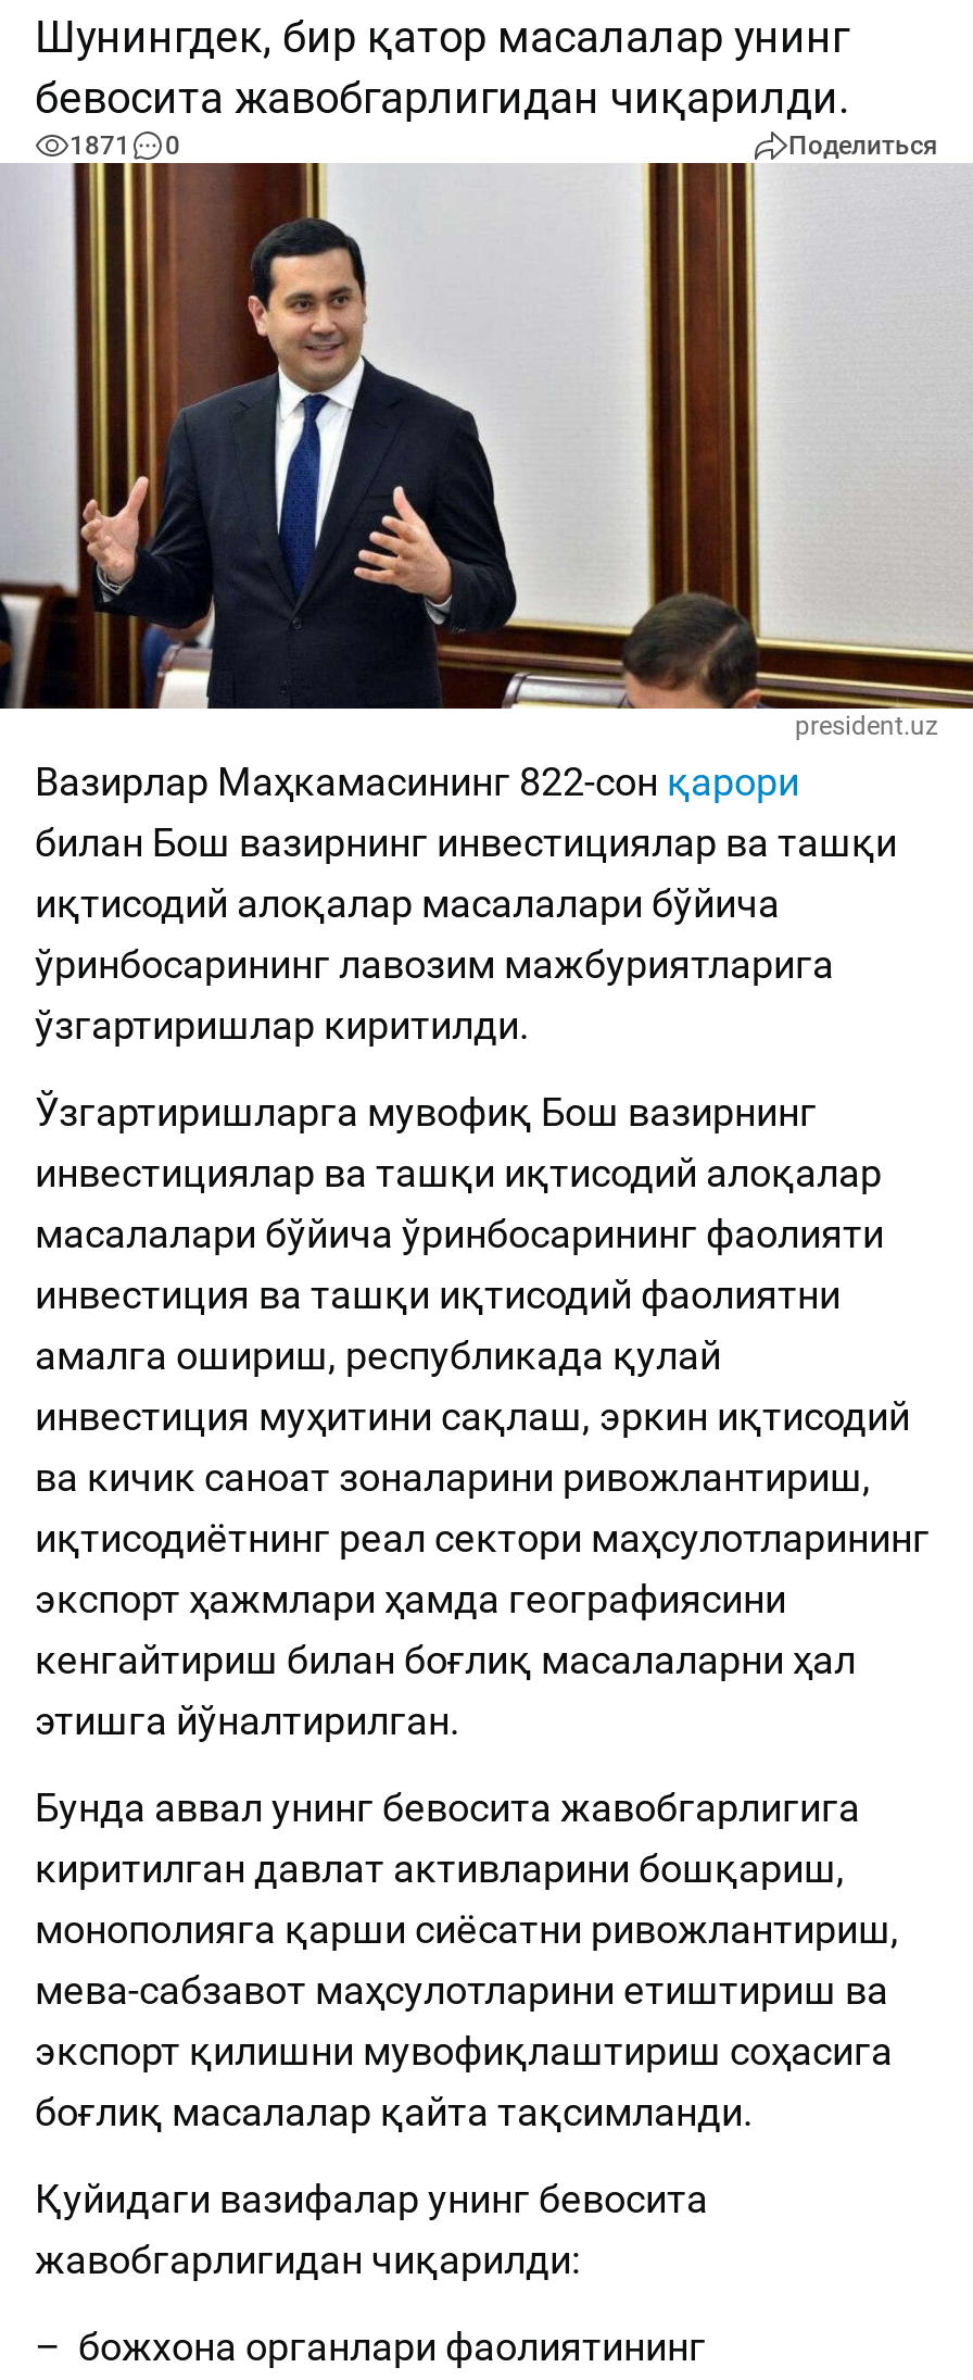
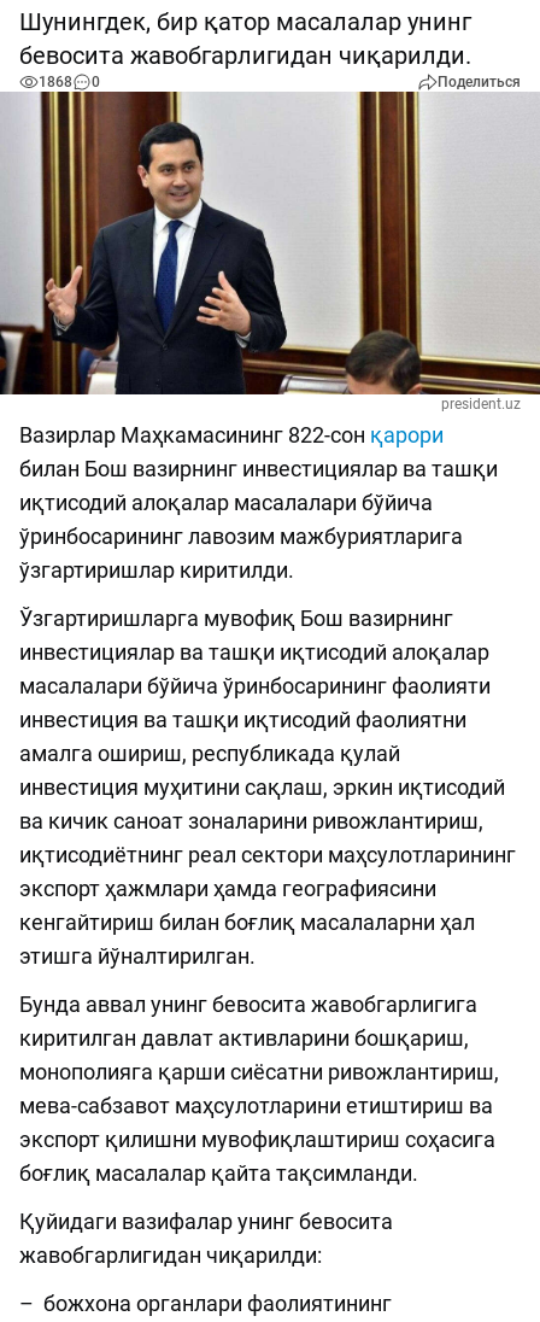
- 1871 0
+ 1868 0
